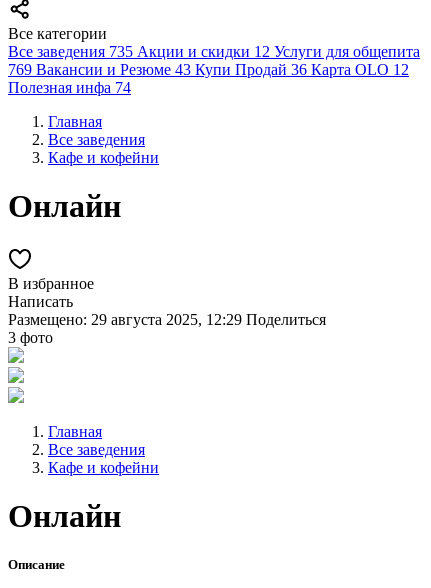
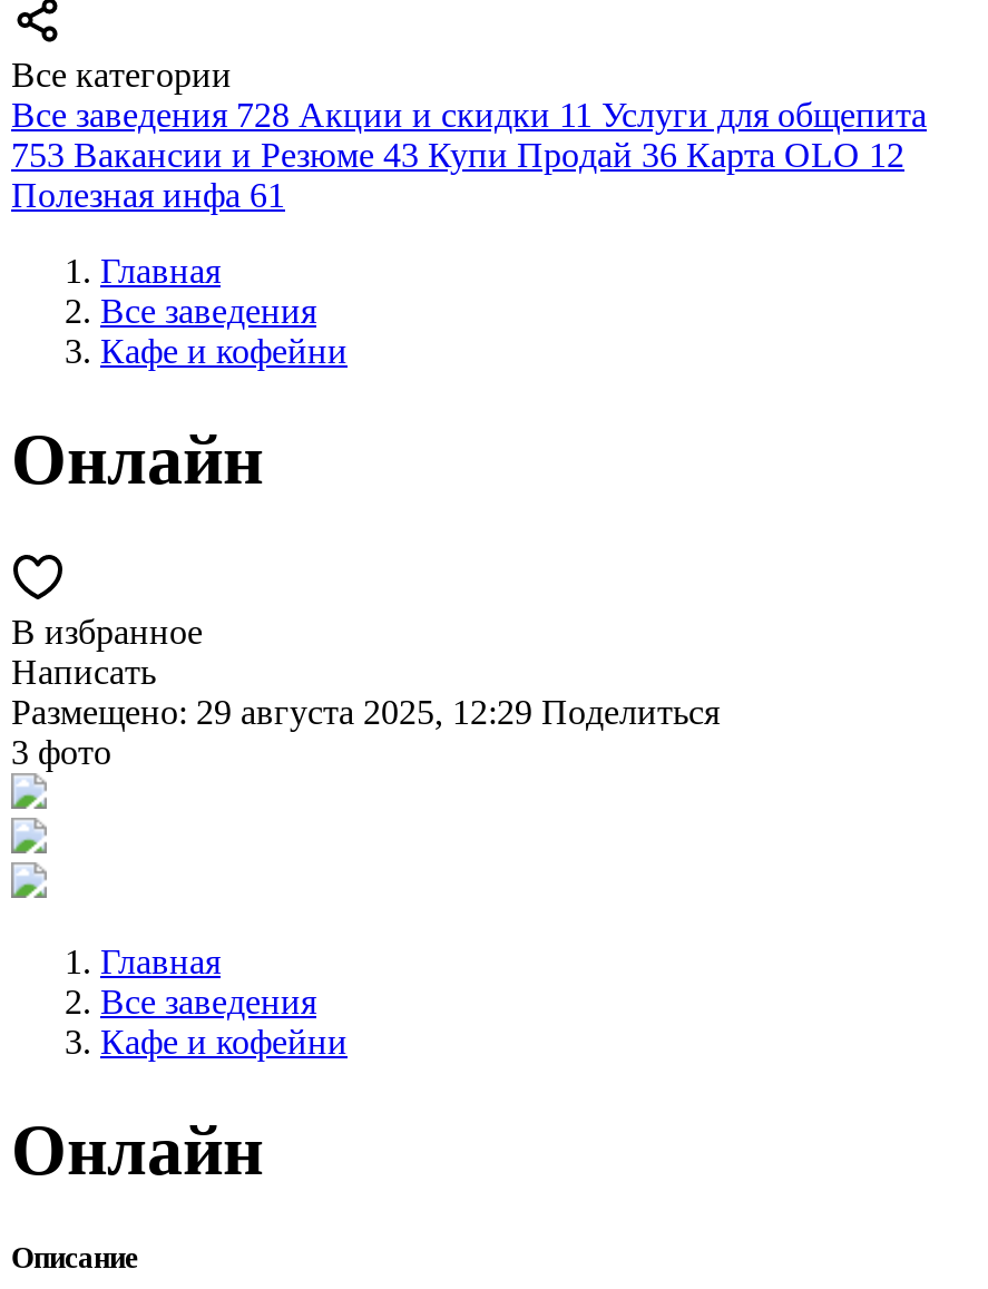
- Все заведения 735 Акции и скидки 12 Услуги для общепита
+ Все заведения 728 Акции и скидки 11 Услуги для общепита

- 769 Вакансии и Резюме 43 Купи Продай 36 Карта OLO 12
+ 753 Вакансии и Резюме 43 Купи Продай 36 Карта OLO 12

- Полезная инфа 74
+ Полезная инфа 61
